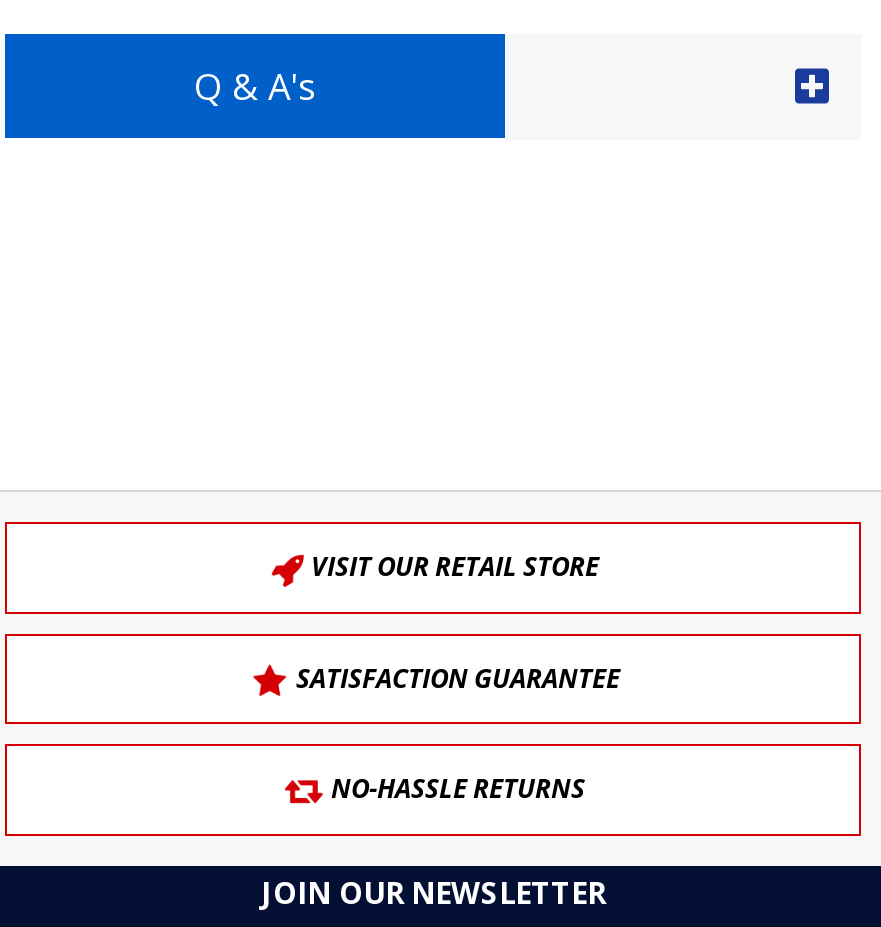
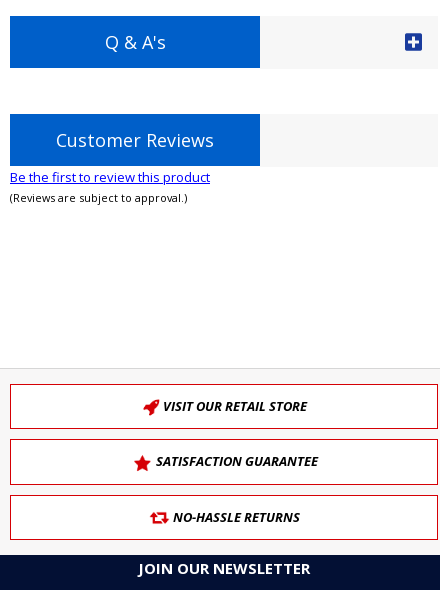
+ Customer Reviews
+ Be the first to review this product
+ (Reviews are subject to approval.)
